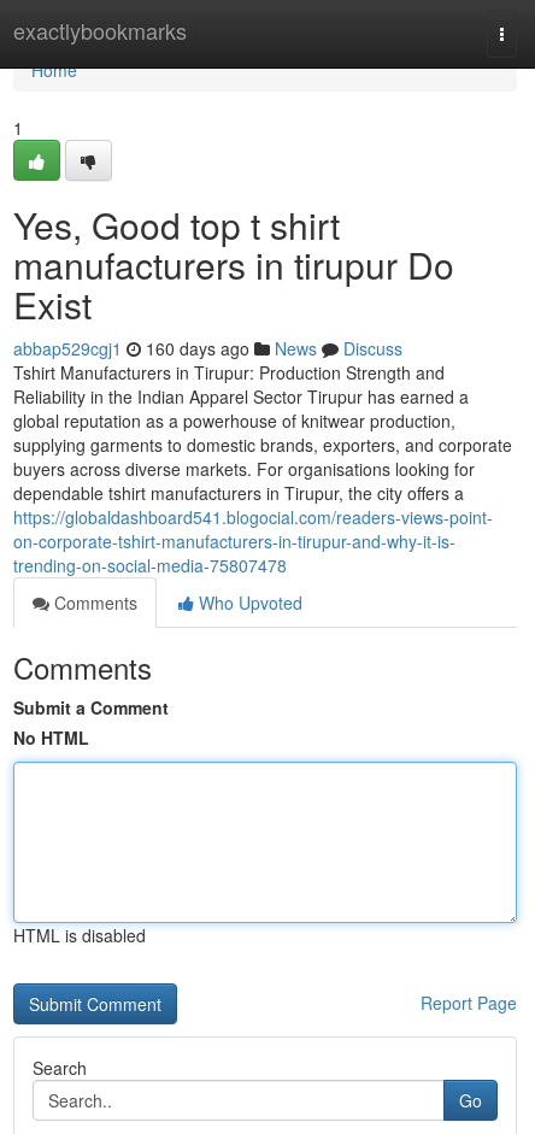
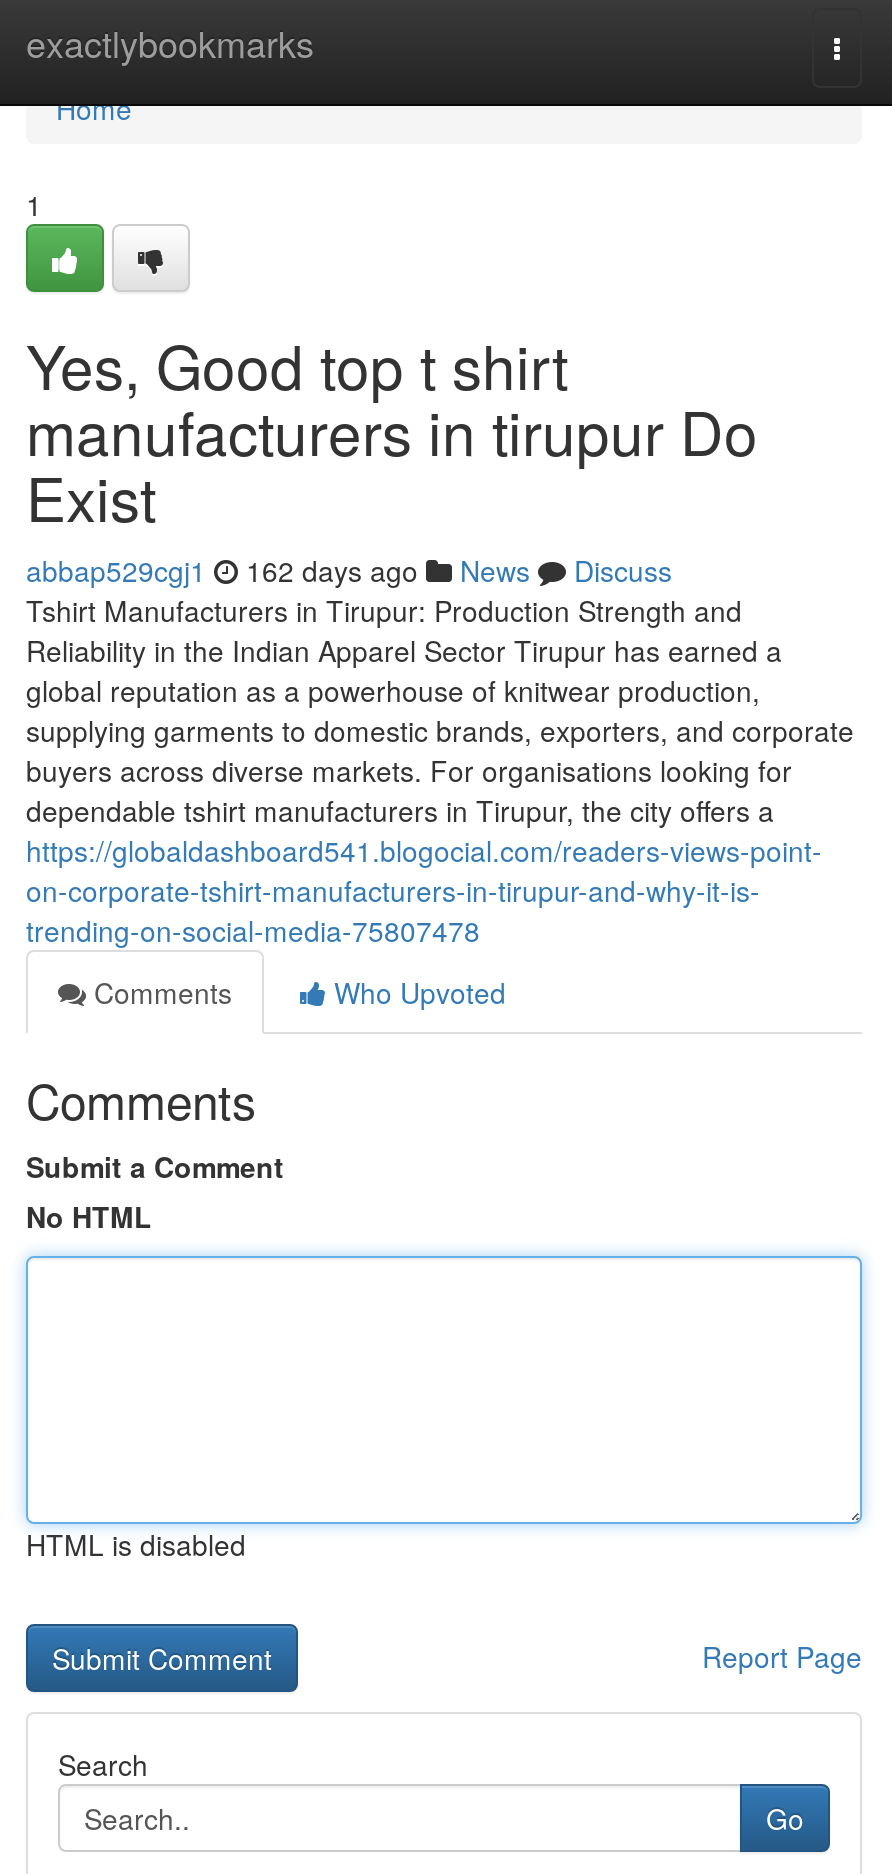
- abbap529cgj1 160 days ago News Discuss
+ abbap529cgj1 162 days ago News Discuss
